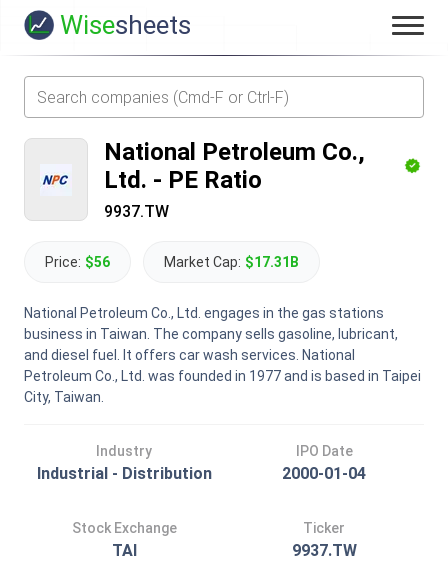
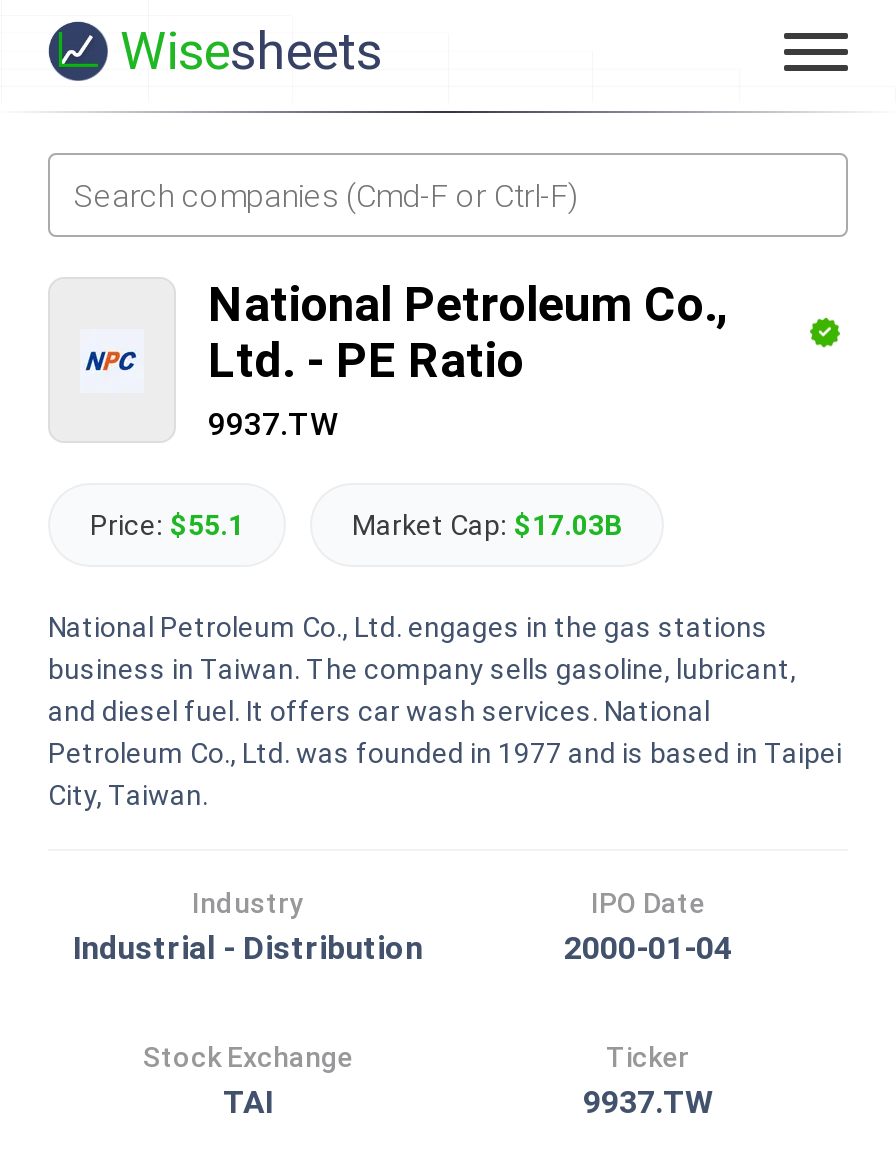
- Price: $56
+ Price: $55.1

- Market Cap: $17.31B
+ Market Cap: $17.03B
